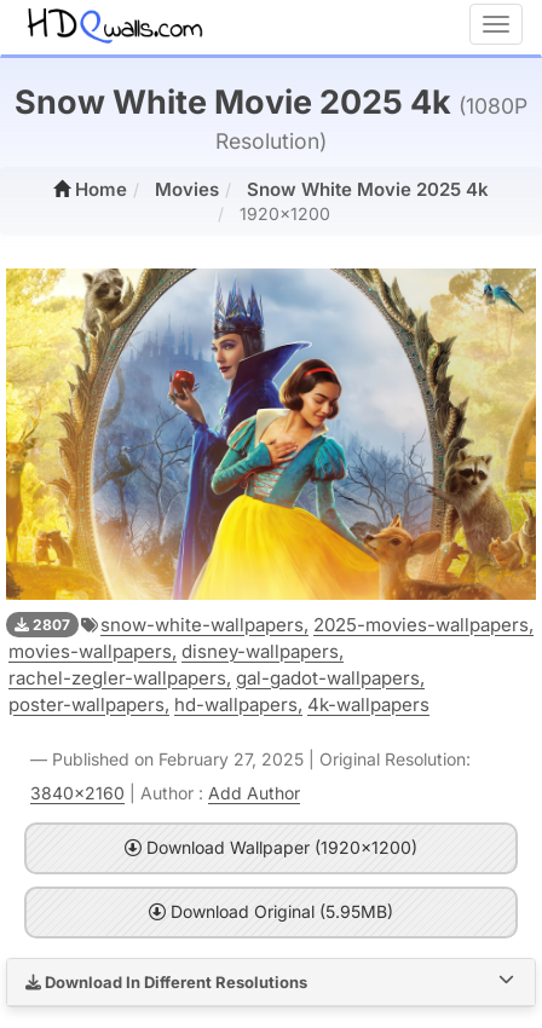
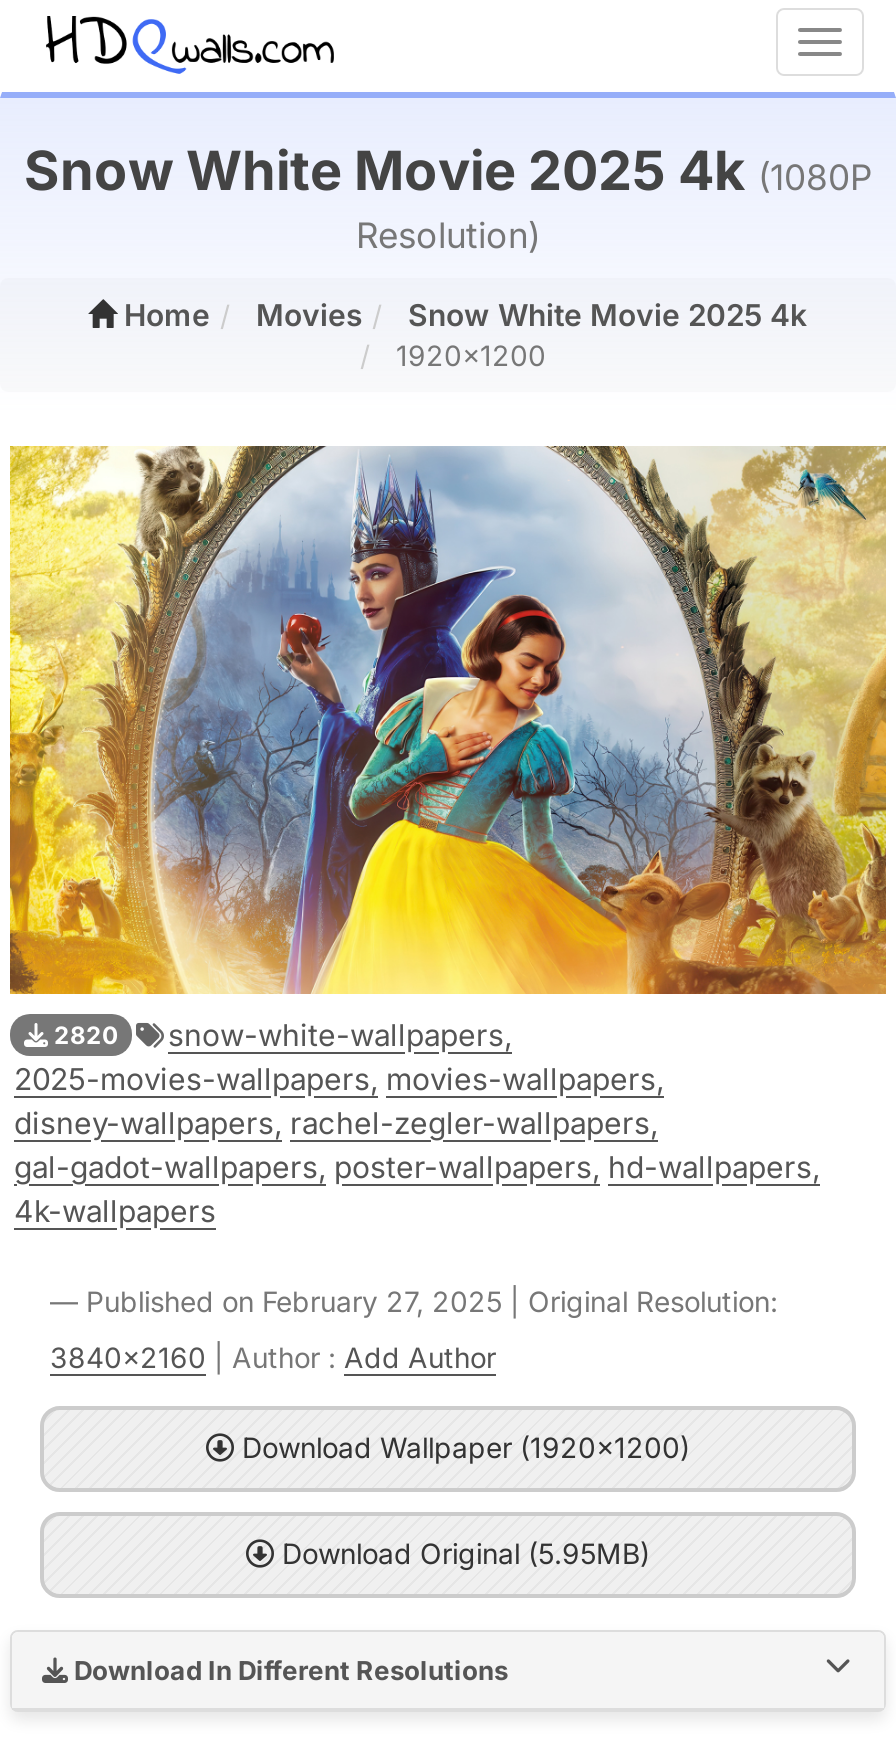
- 2807
- snow-white-wallpapers, 2025-movies-wallpapers,
- movies-wallpapers, disney-wallpapers,
- rachel-zegler-wallpapers, gal-gadot-wallpapers,
- poster-wallpapers, hd-wallpapers, 4k-wallpapers
+ 2820
+ snow-white-wallpapers,
+ 2025-movies-wallpapers, movies-wallpapers,
+ disney-wallpapers, rachel-zegler-wallpapers,
+ gal-gadot-wallpapers, poster-wallpapers, hd-wallpapers,
+ 4k-wallpapers
